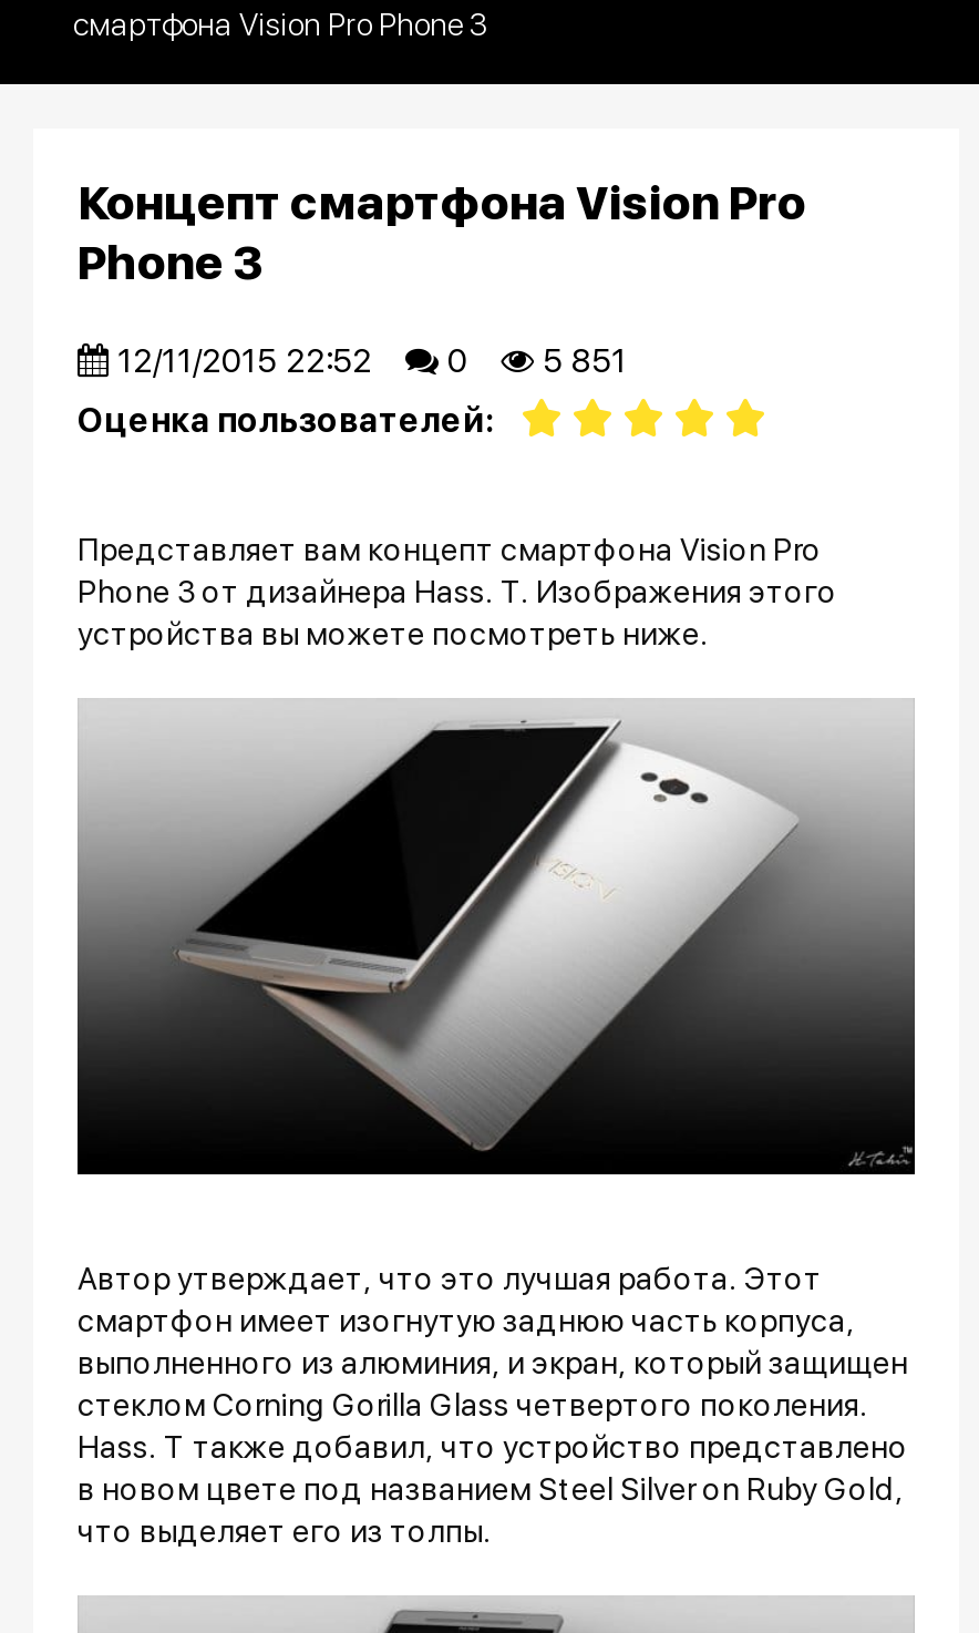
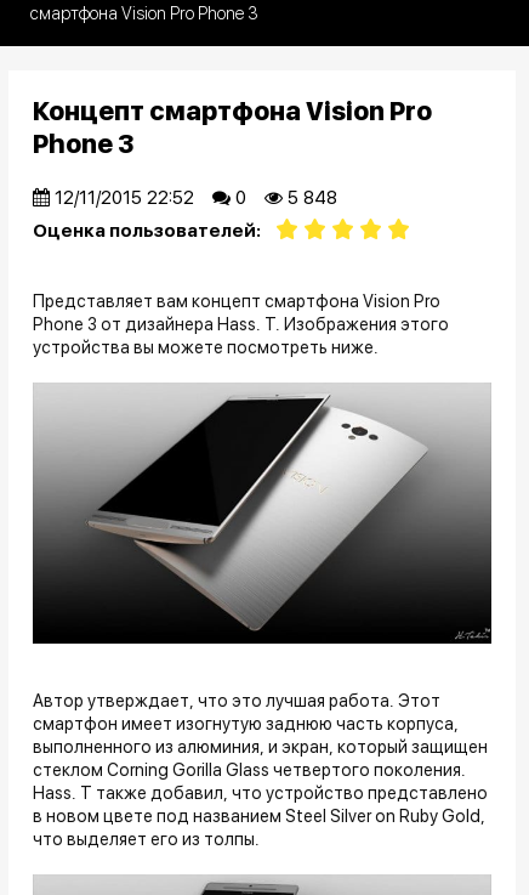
- 12/11/2015 22:52 0 5 851
+ 12/11/2015 22:52 0 5 848
